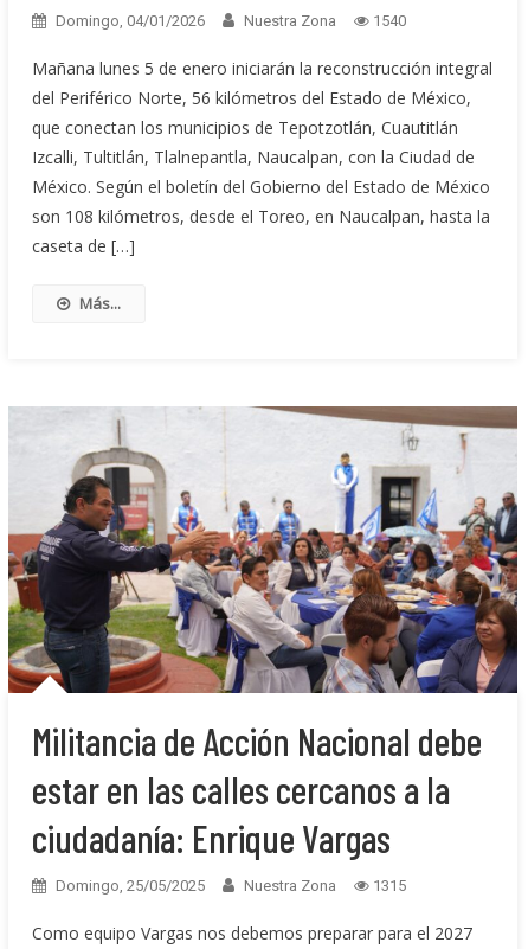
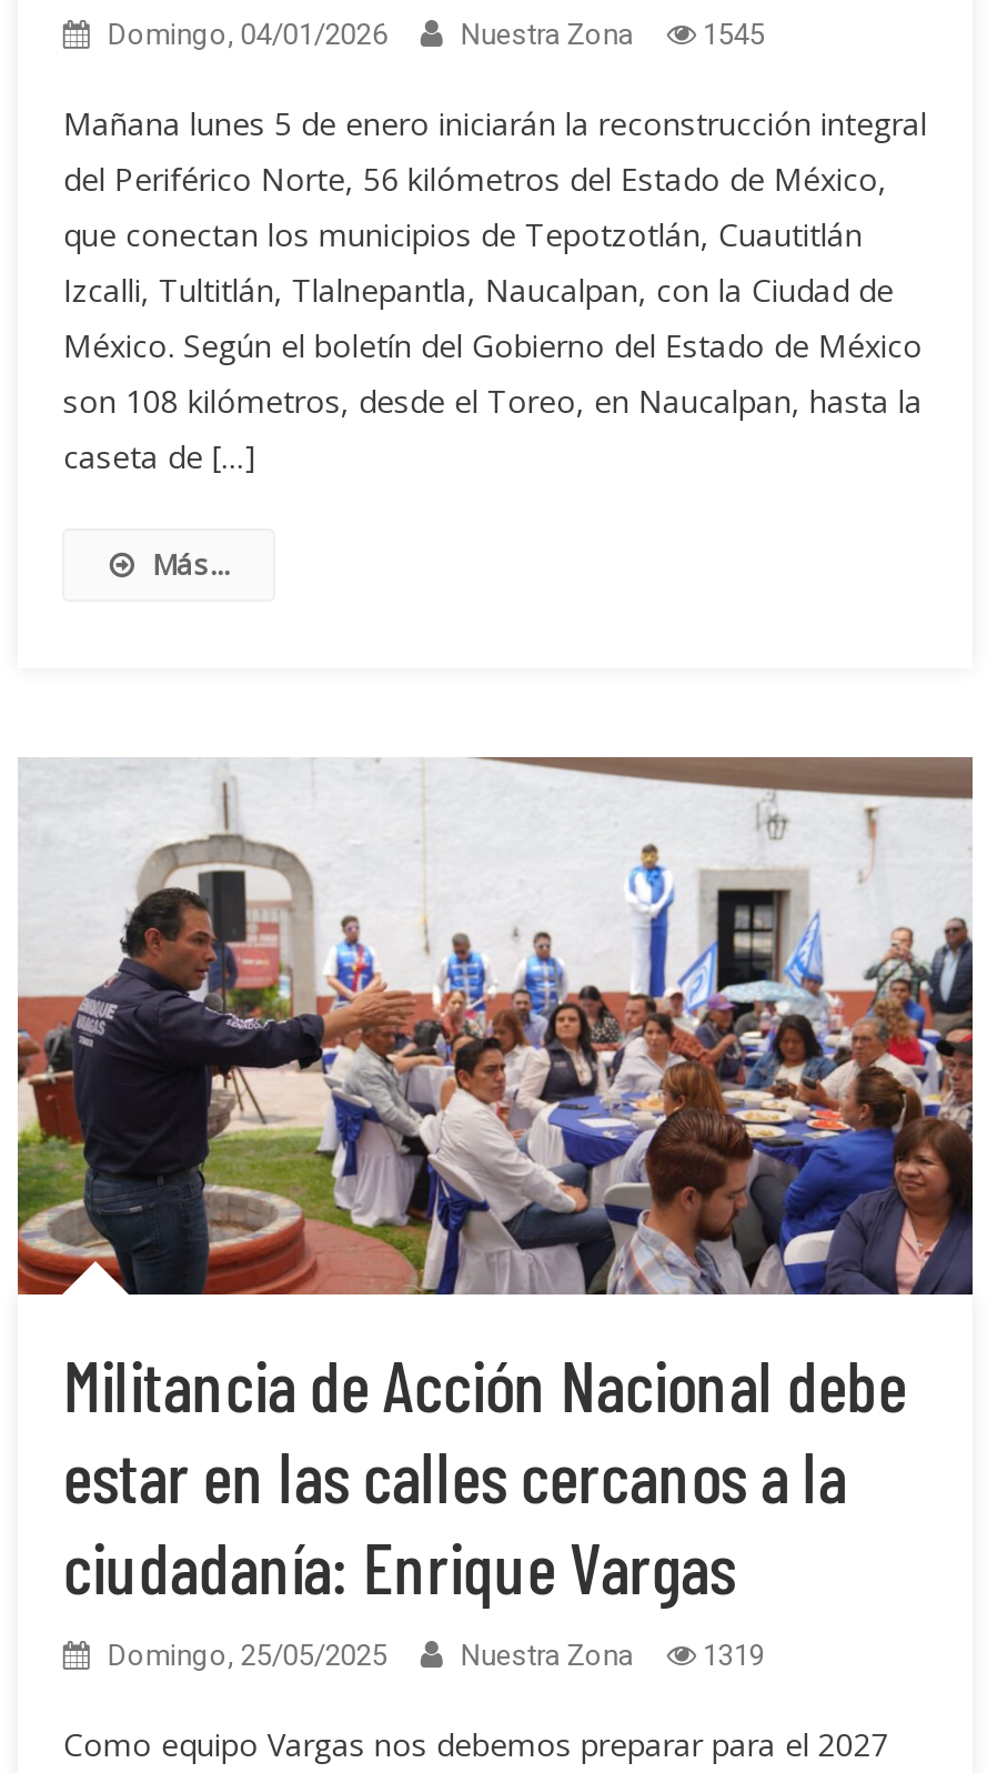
- 1540
+ 1545

- 1315
+ 1319
